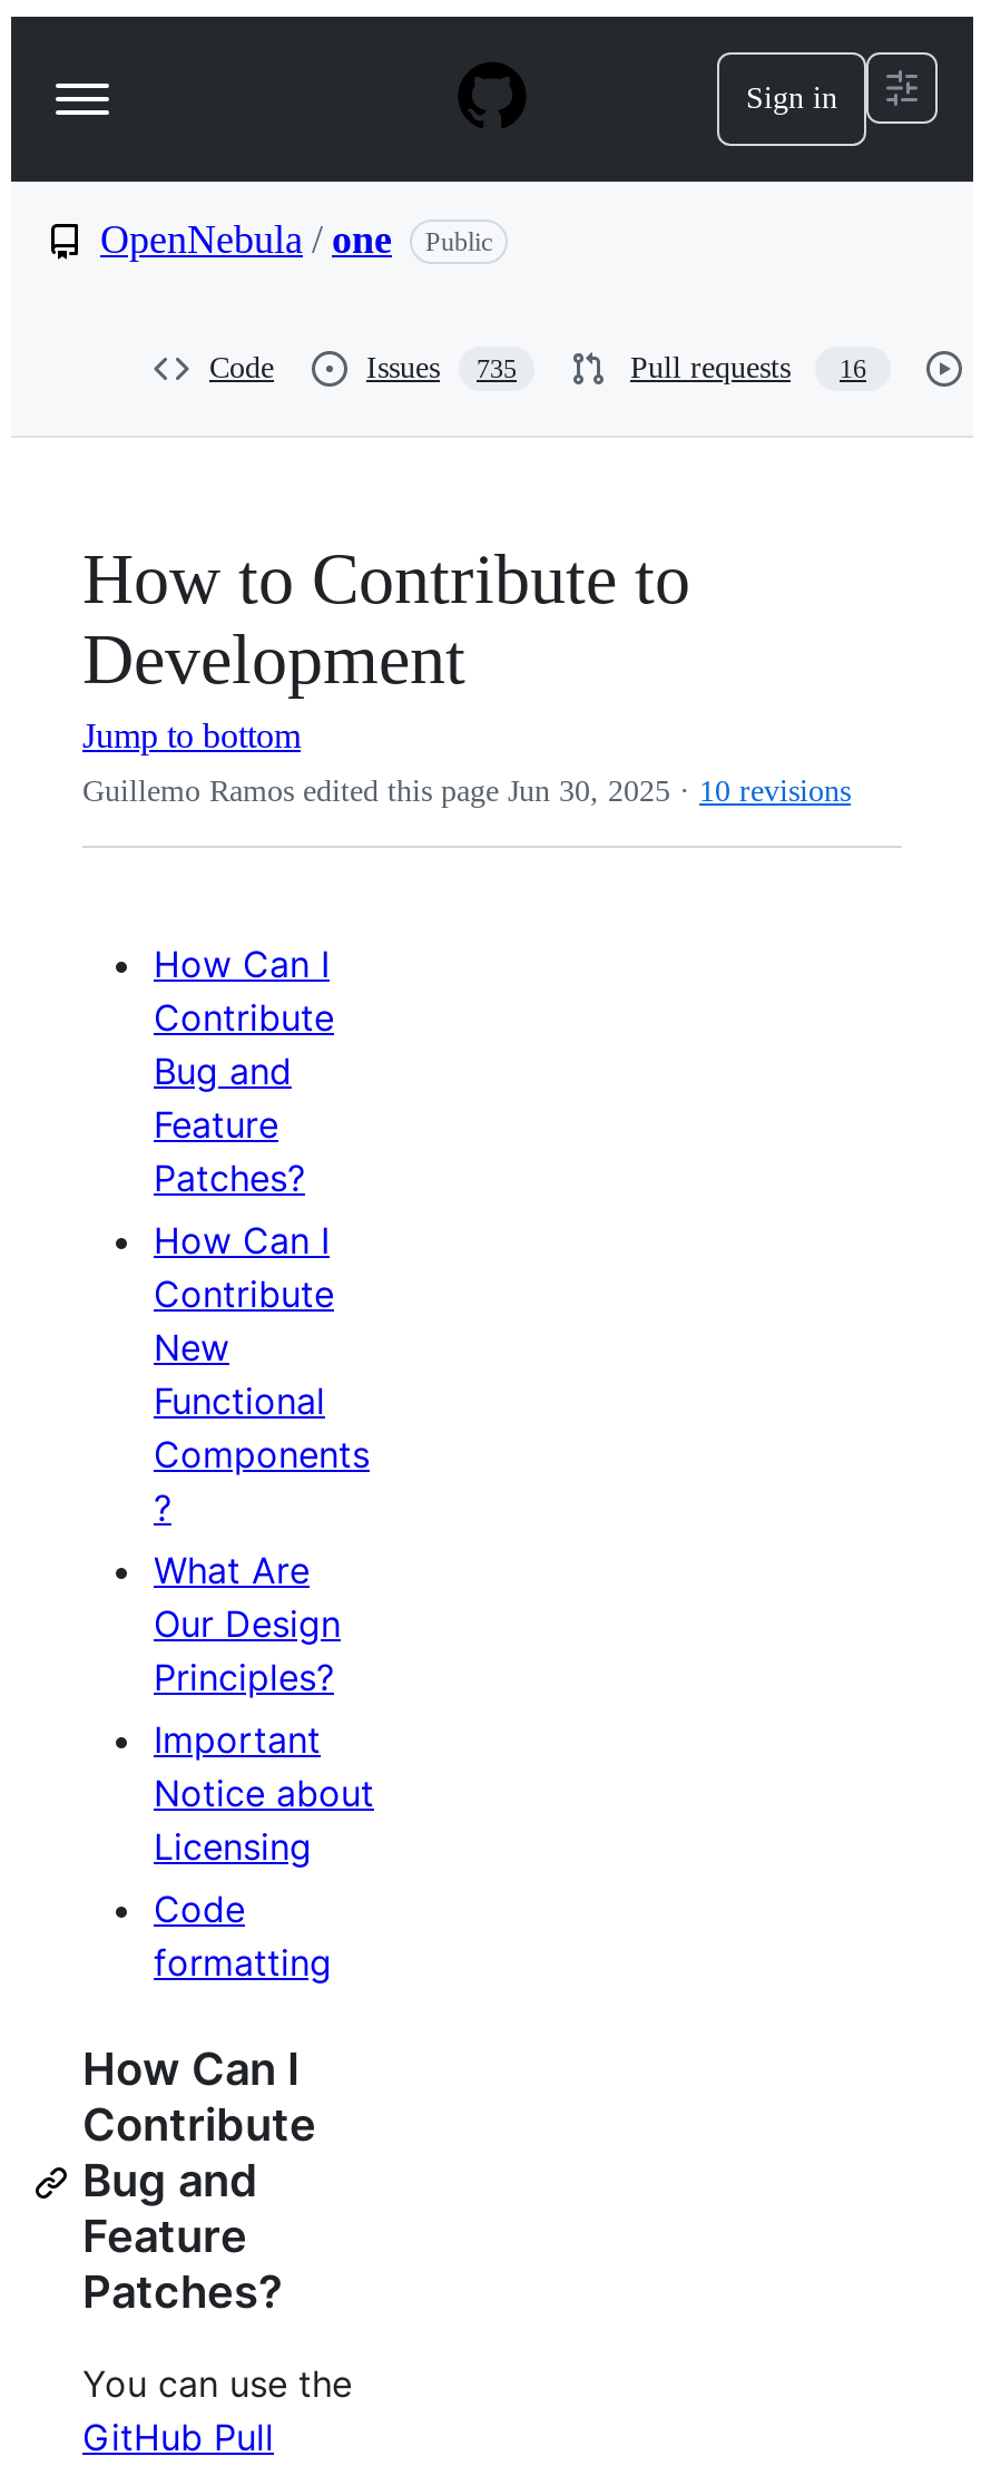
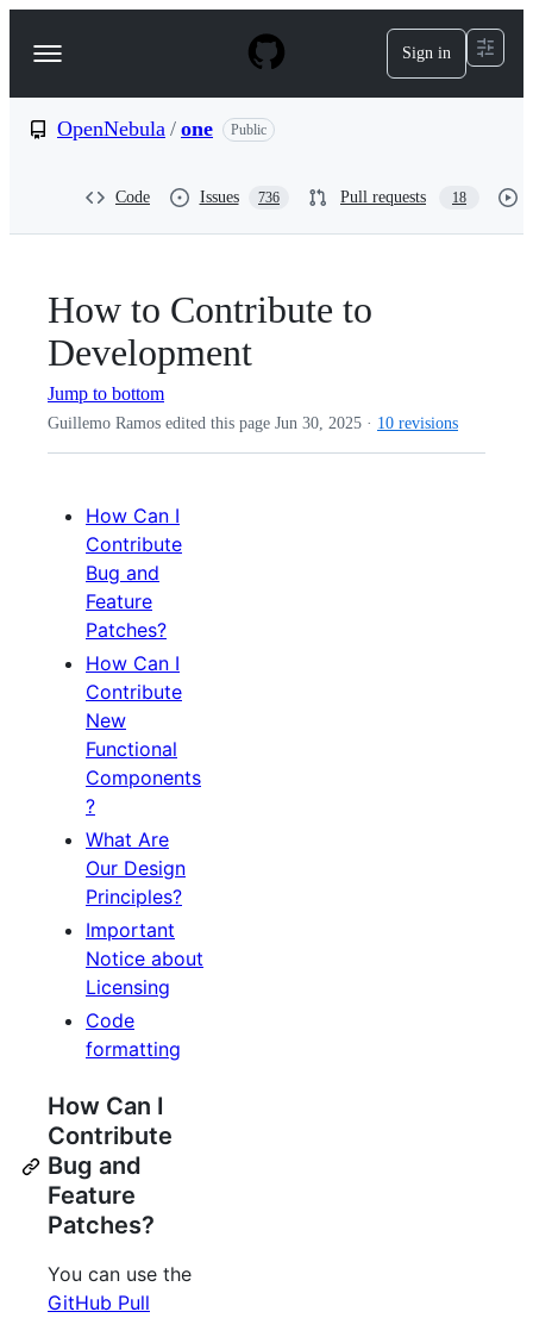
- Issues 735
+ Issues 736

- Pull requests 16
+ Pull requests 18
